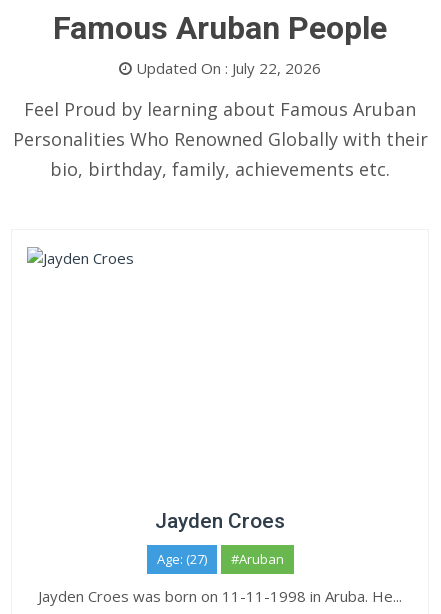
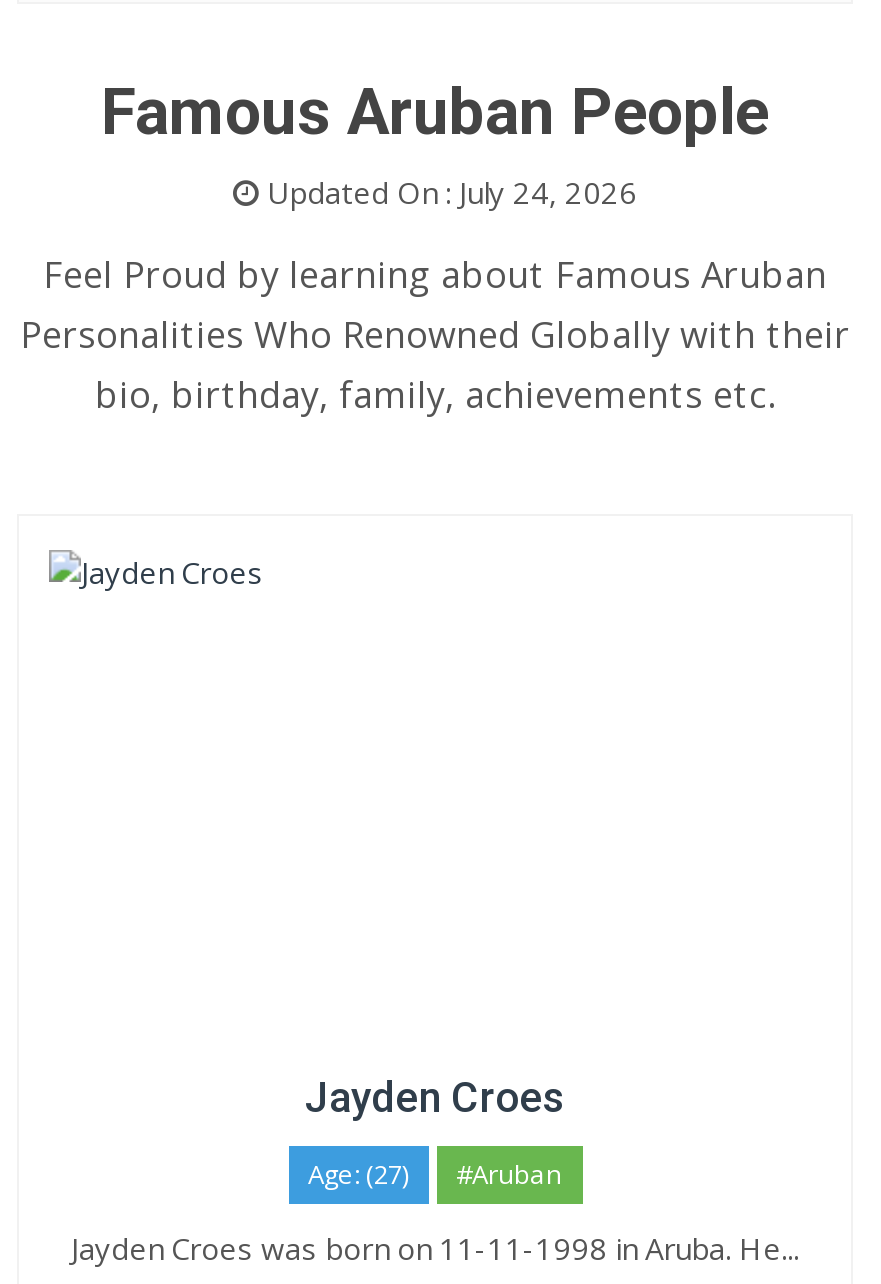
- Updated On : July 22, 2026
+ Updated On : July 24, 2026
